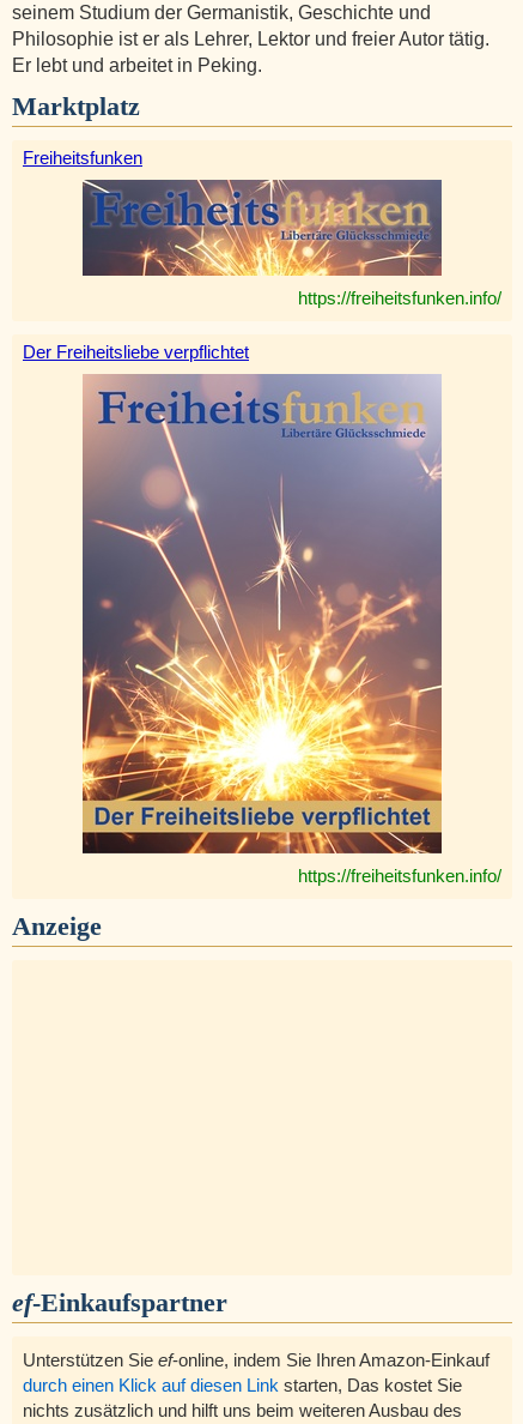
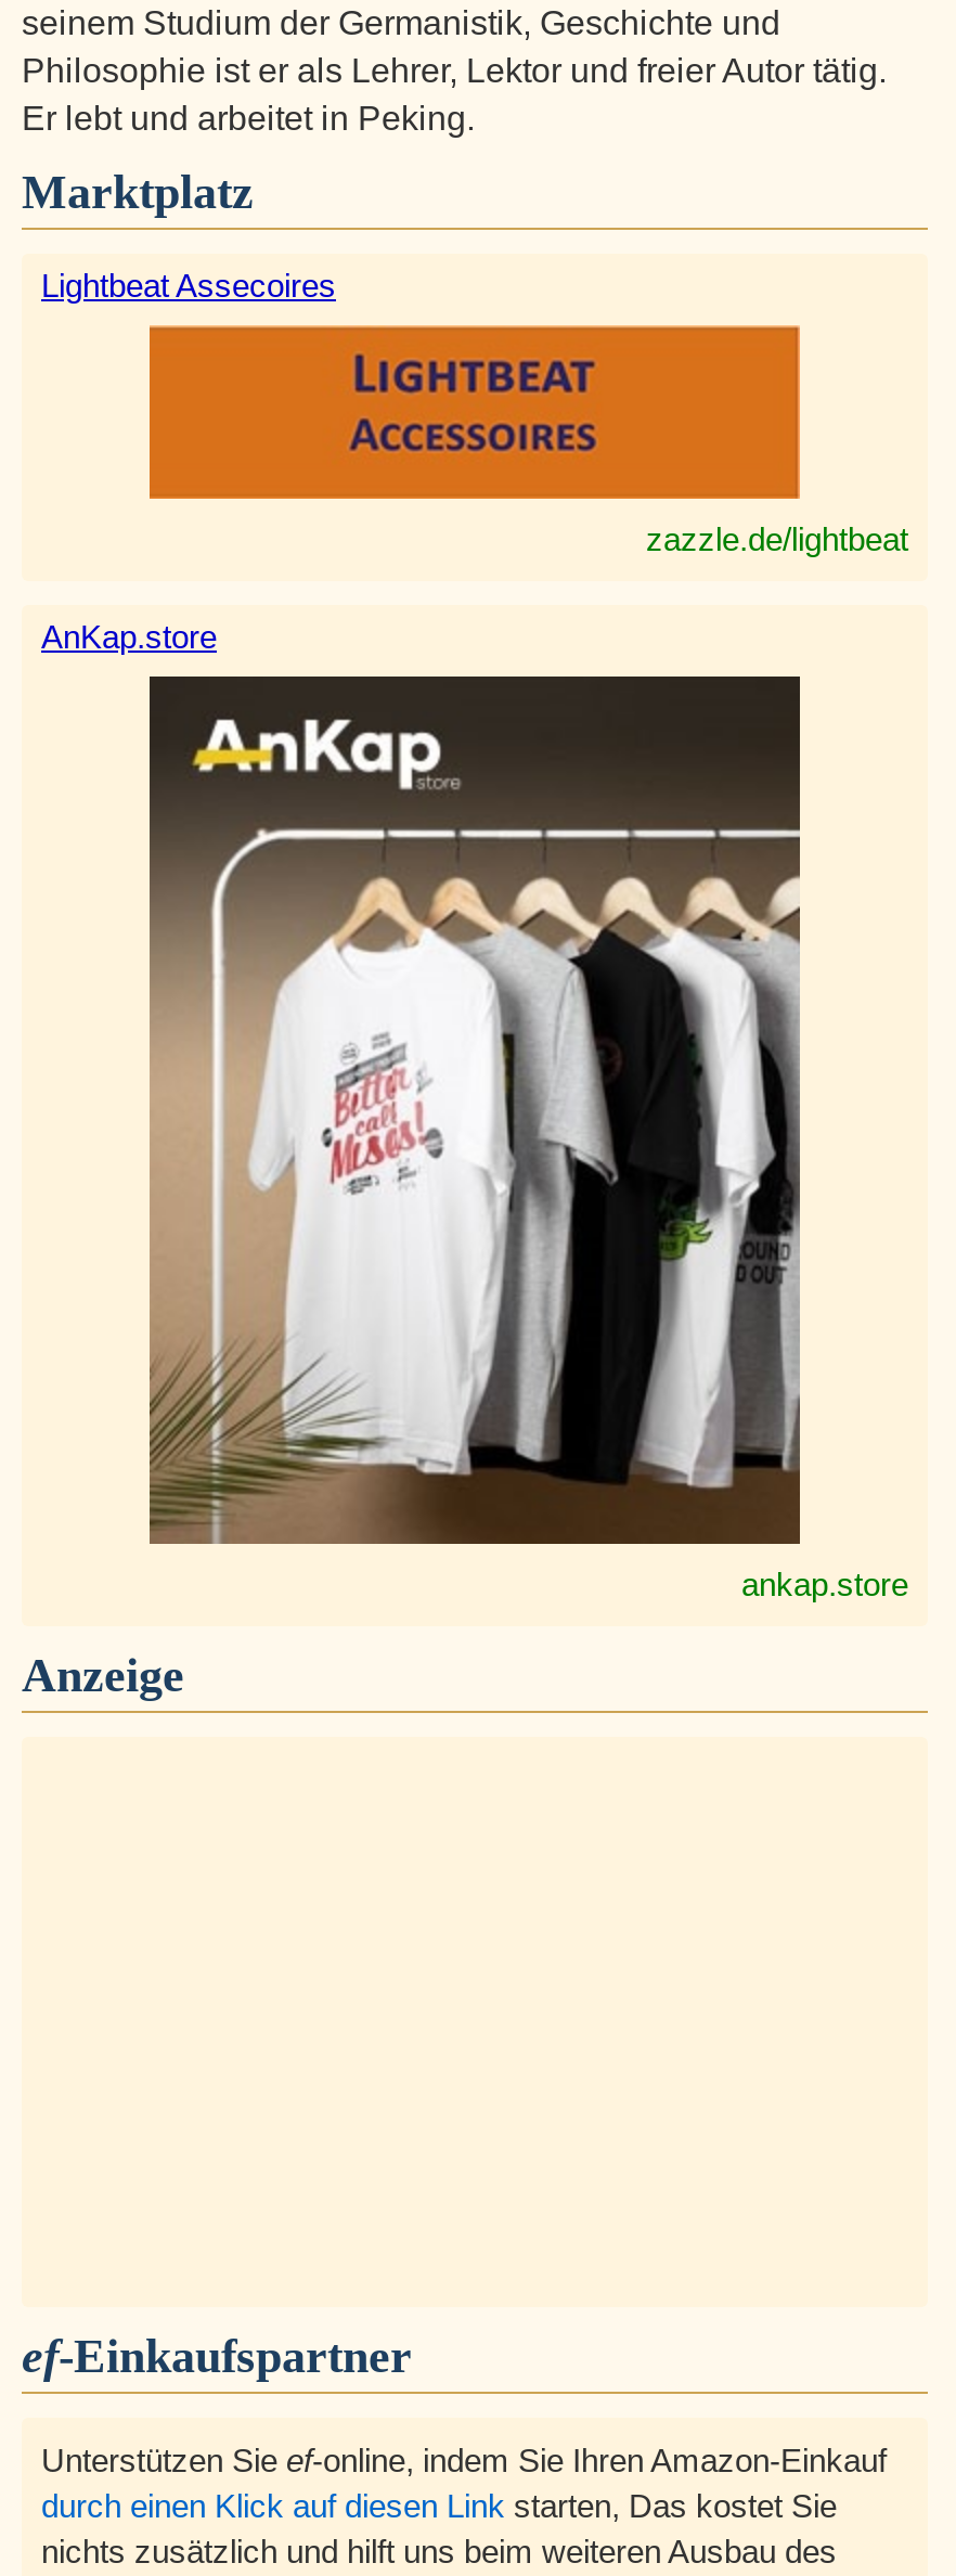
- Freiheitsfunken
+ Lightbeat Assecoires

- [image]
- https://freiheitsfunken.info/
+ [image]
+ zazzle.de/lightbeat

- Der Freiheitsliebe verpflichtet
+ AnKap.store

- [image]
- https://freiheitsfunken.info/
+ [image]
+ ankap.store
